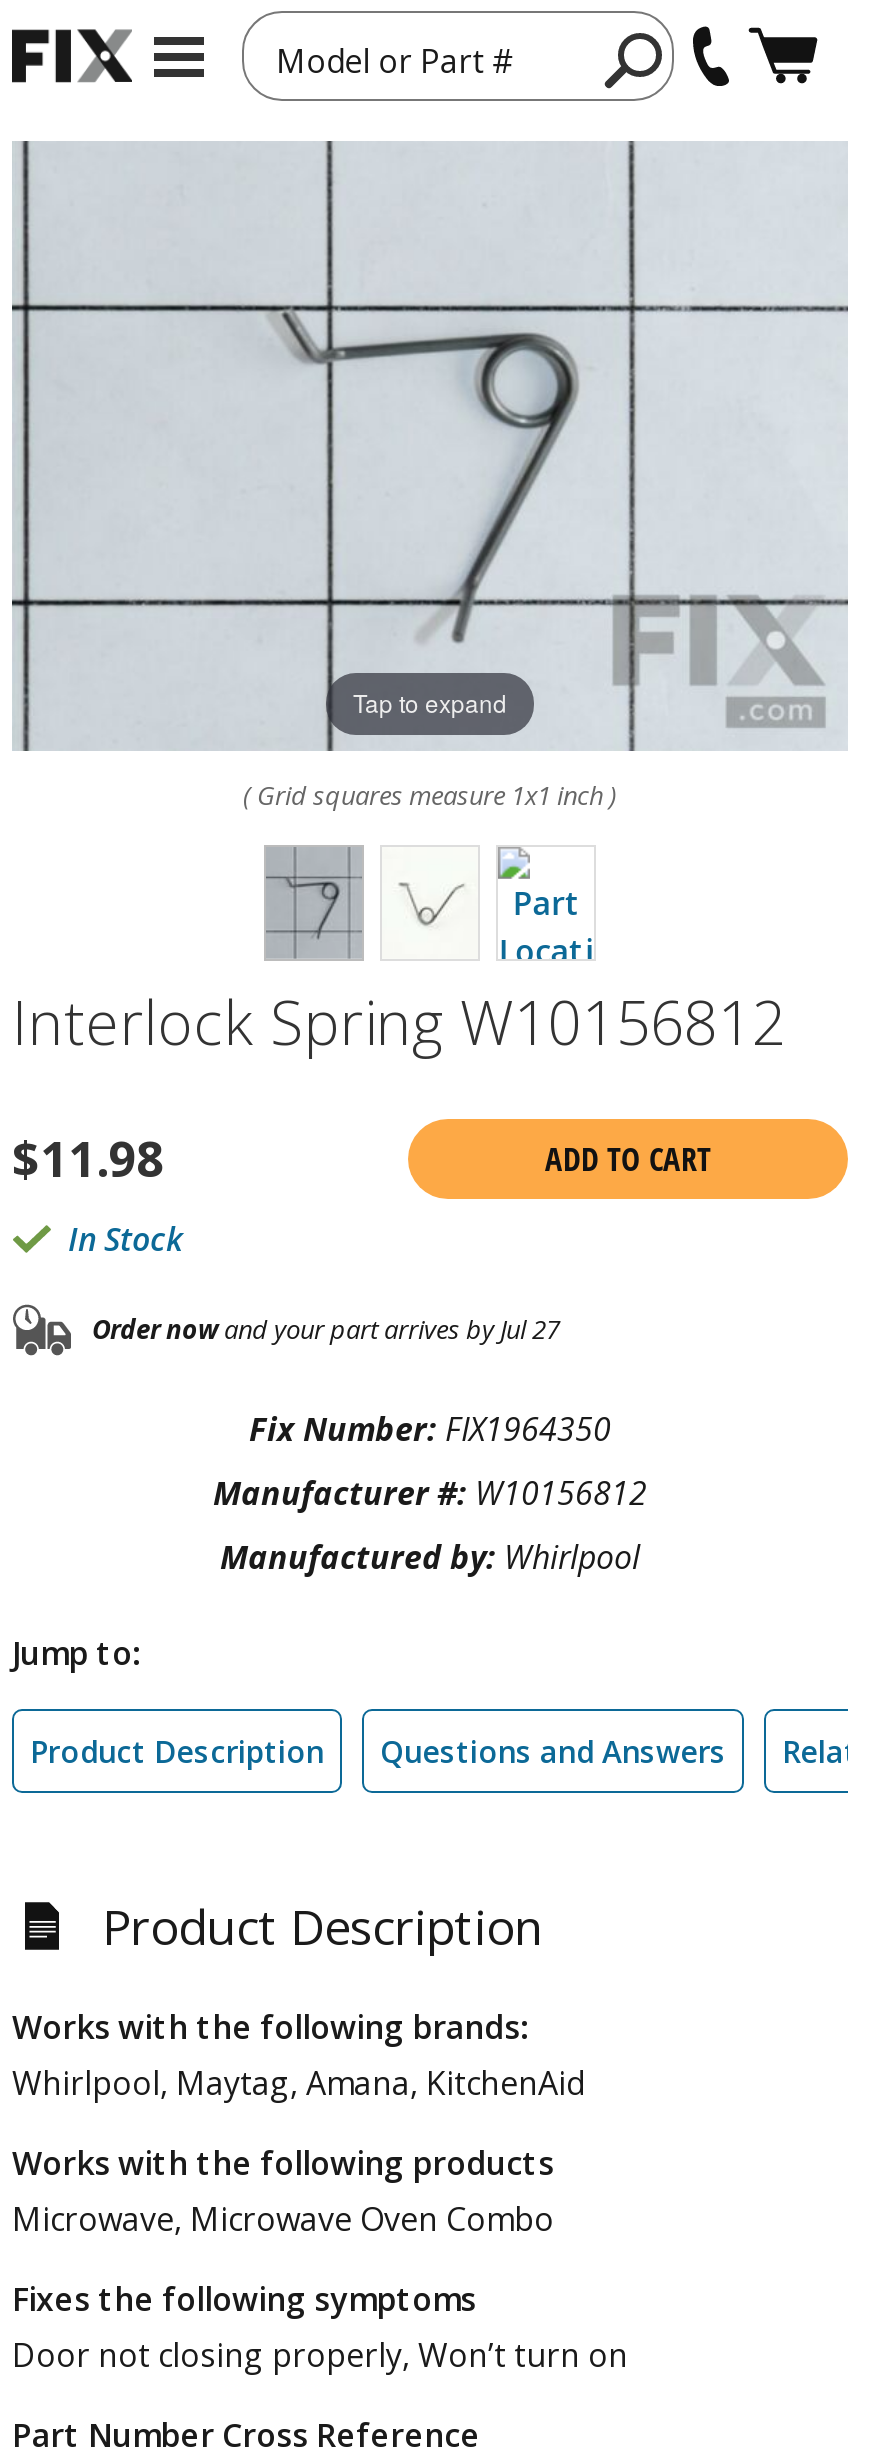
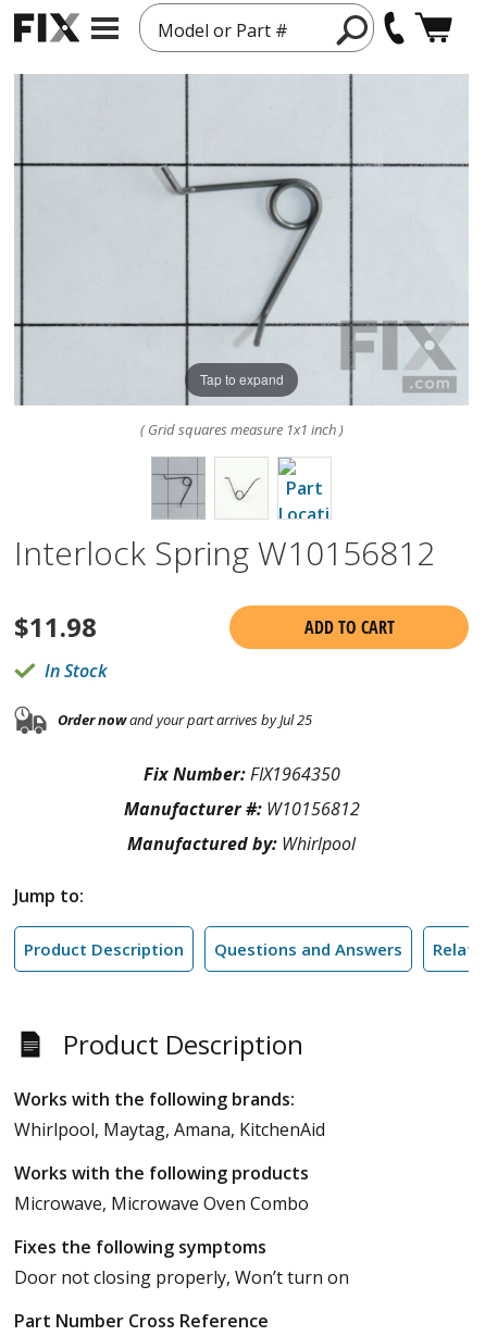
- Order nowand your part arrives by Jul 27
+ Order nowand your part arrives by Jul 25
